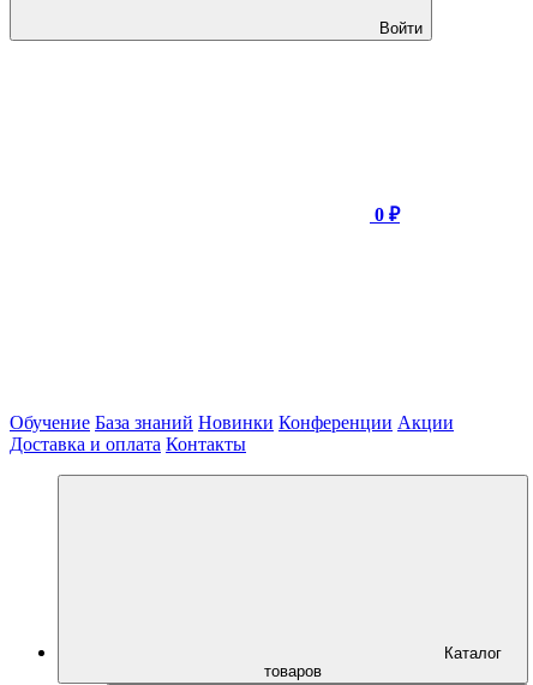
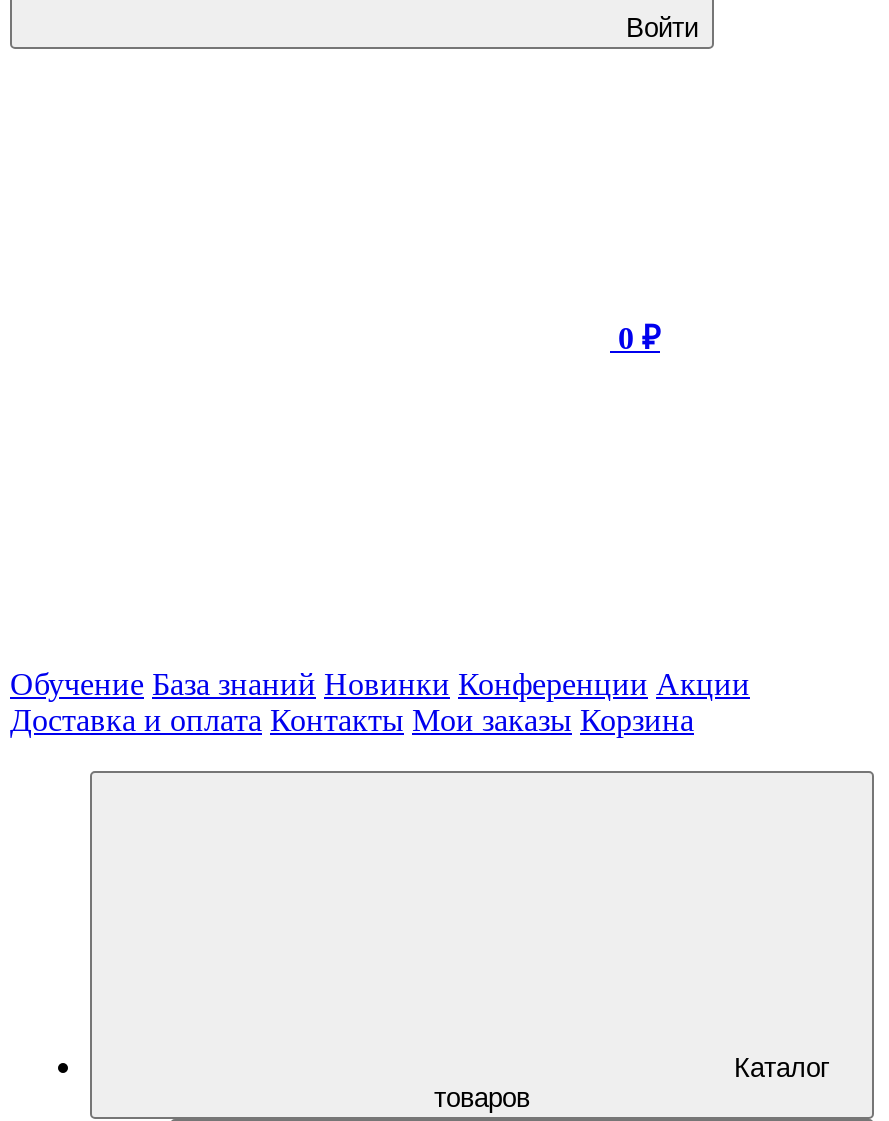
- Доставка и оплата Контакты
+ Доставка и оплата Контакты Мои заказы Корзина
